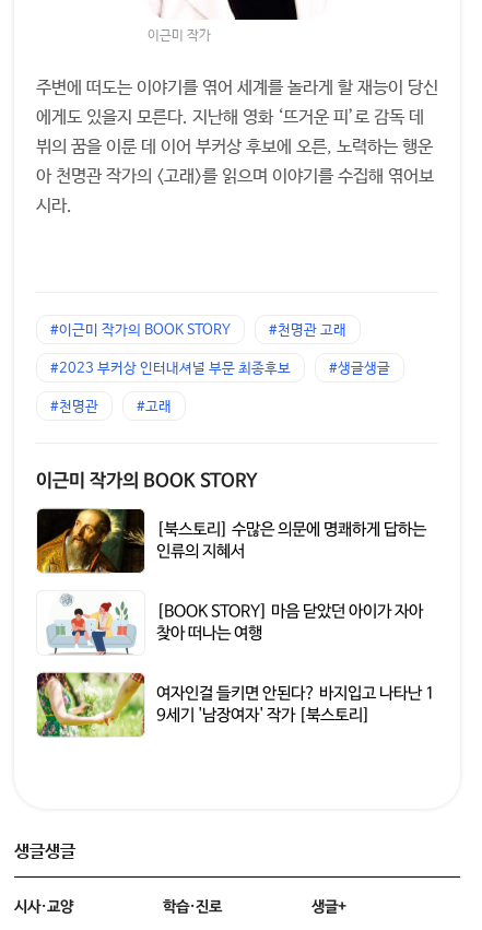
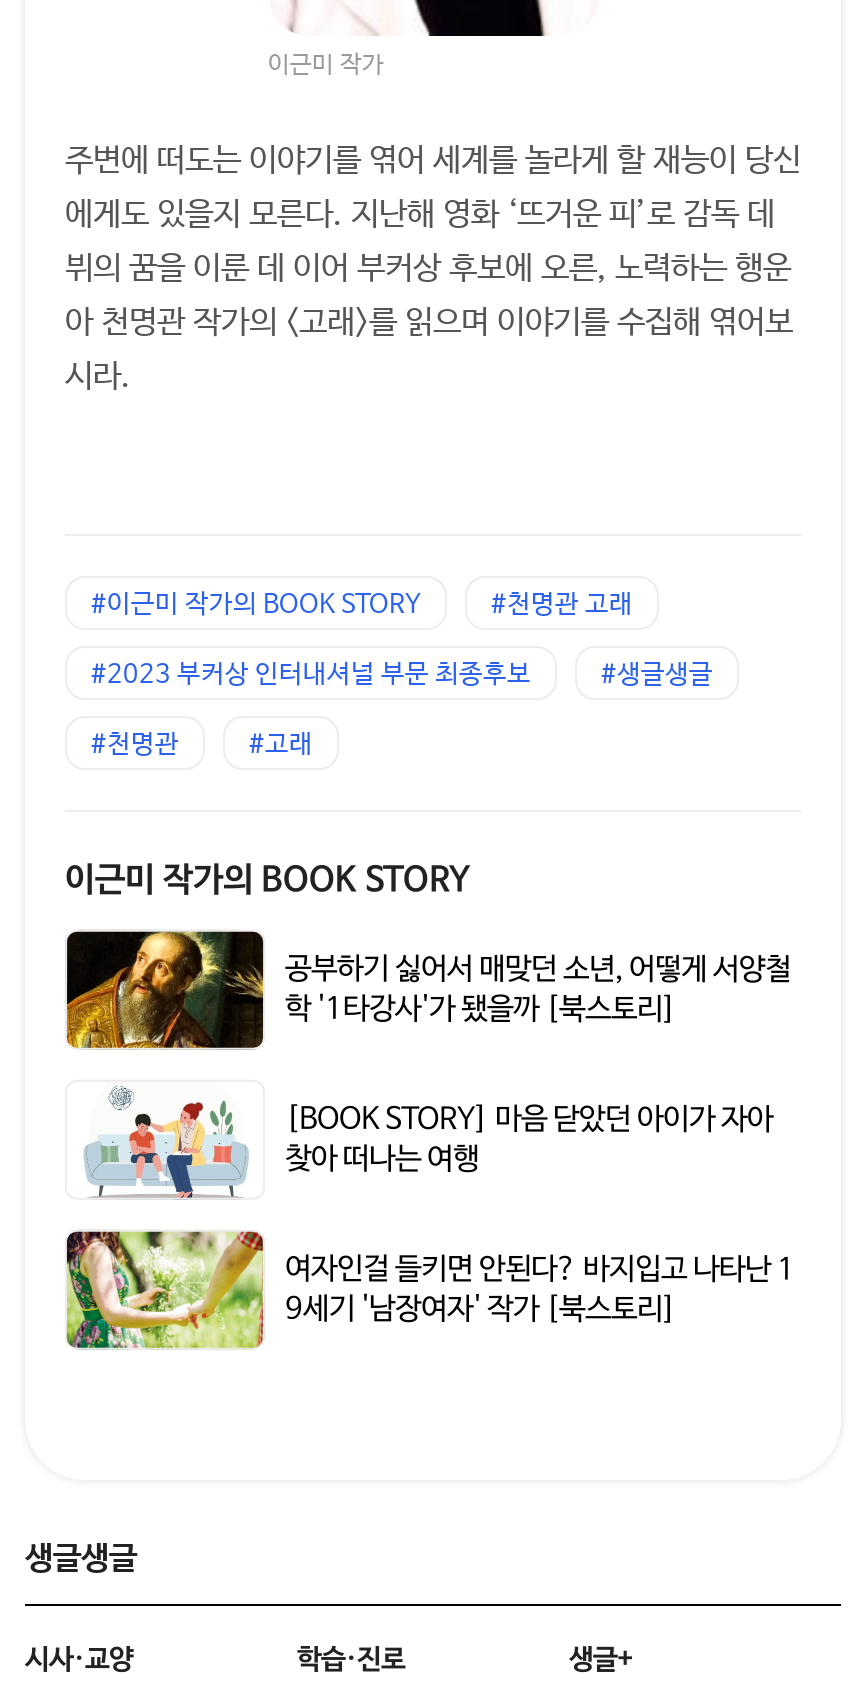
- [북스토리] 수많은 의문에 명쾌하게 답하는
- 인류의 지혜서
+ 공부하기 싫어서 매맞던 소년, 어떻게 서양철
+ 학 '1타강사'가 됐을까 [북스토리]
